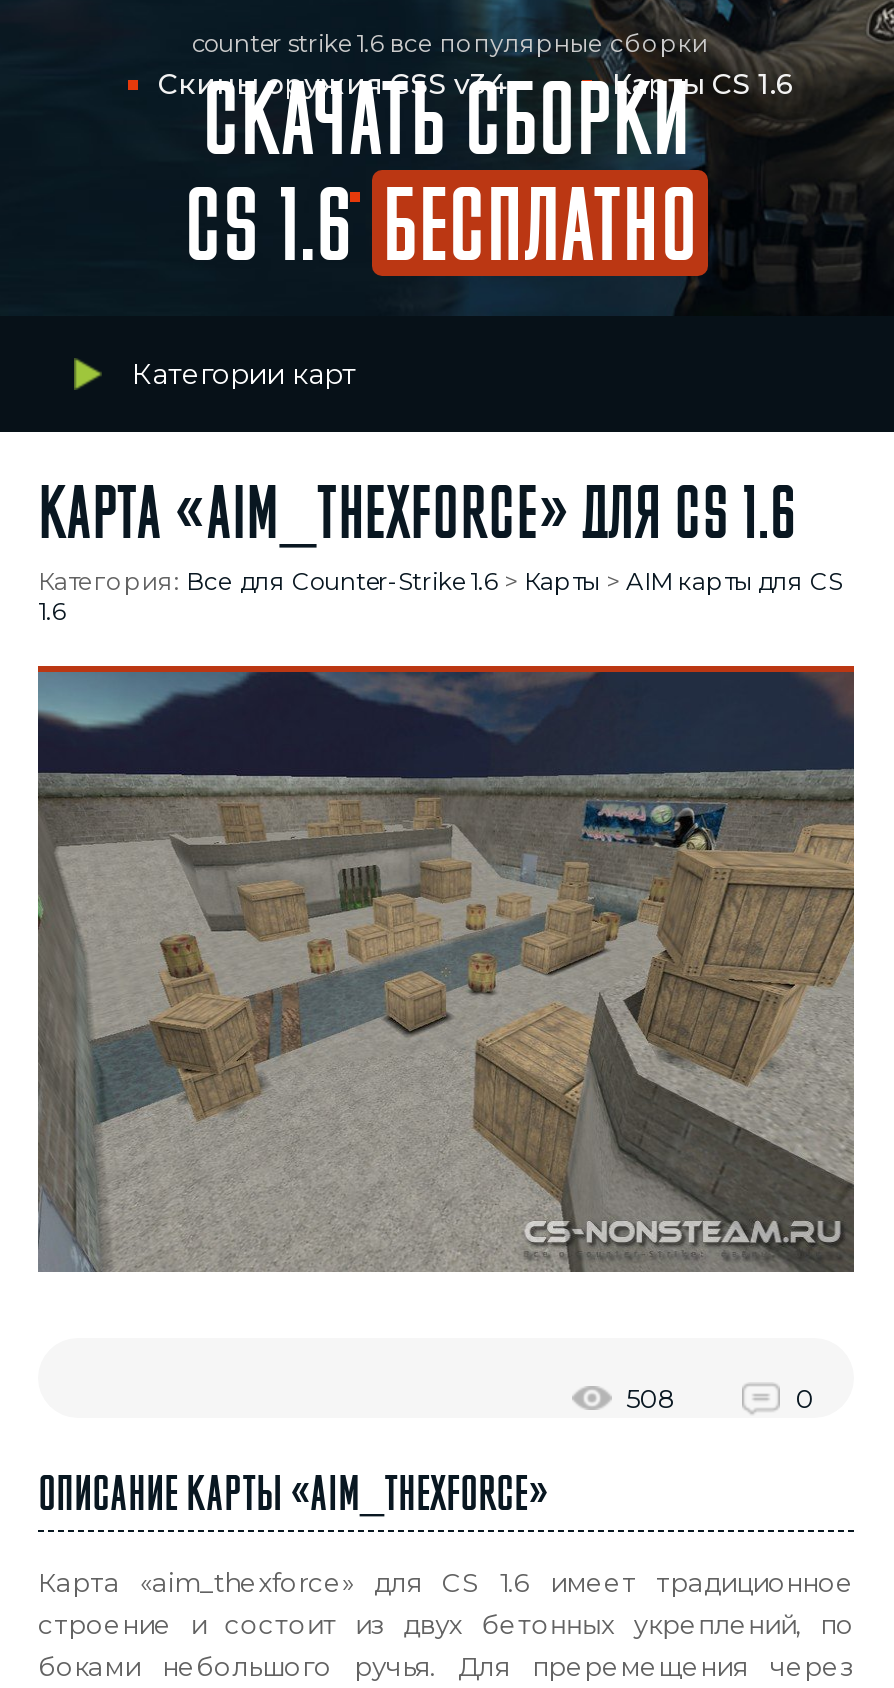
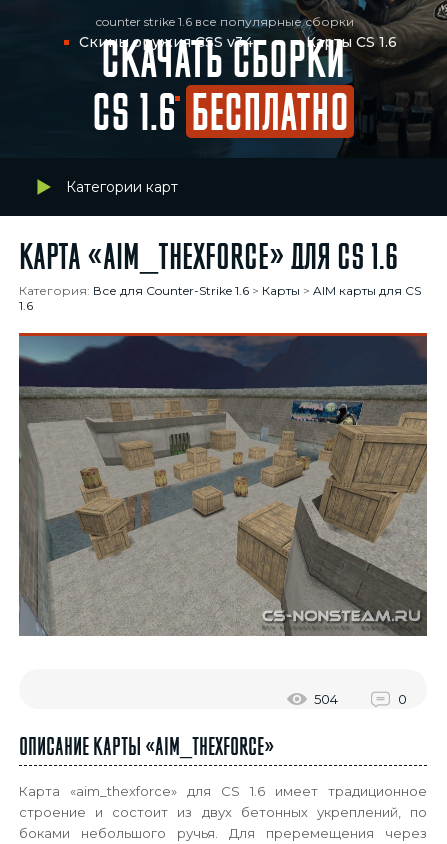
- 508
+ 504
